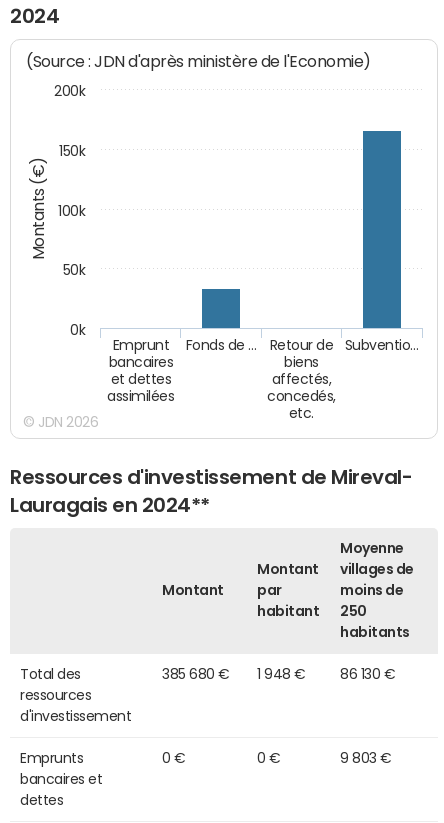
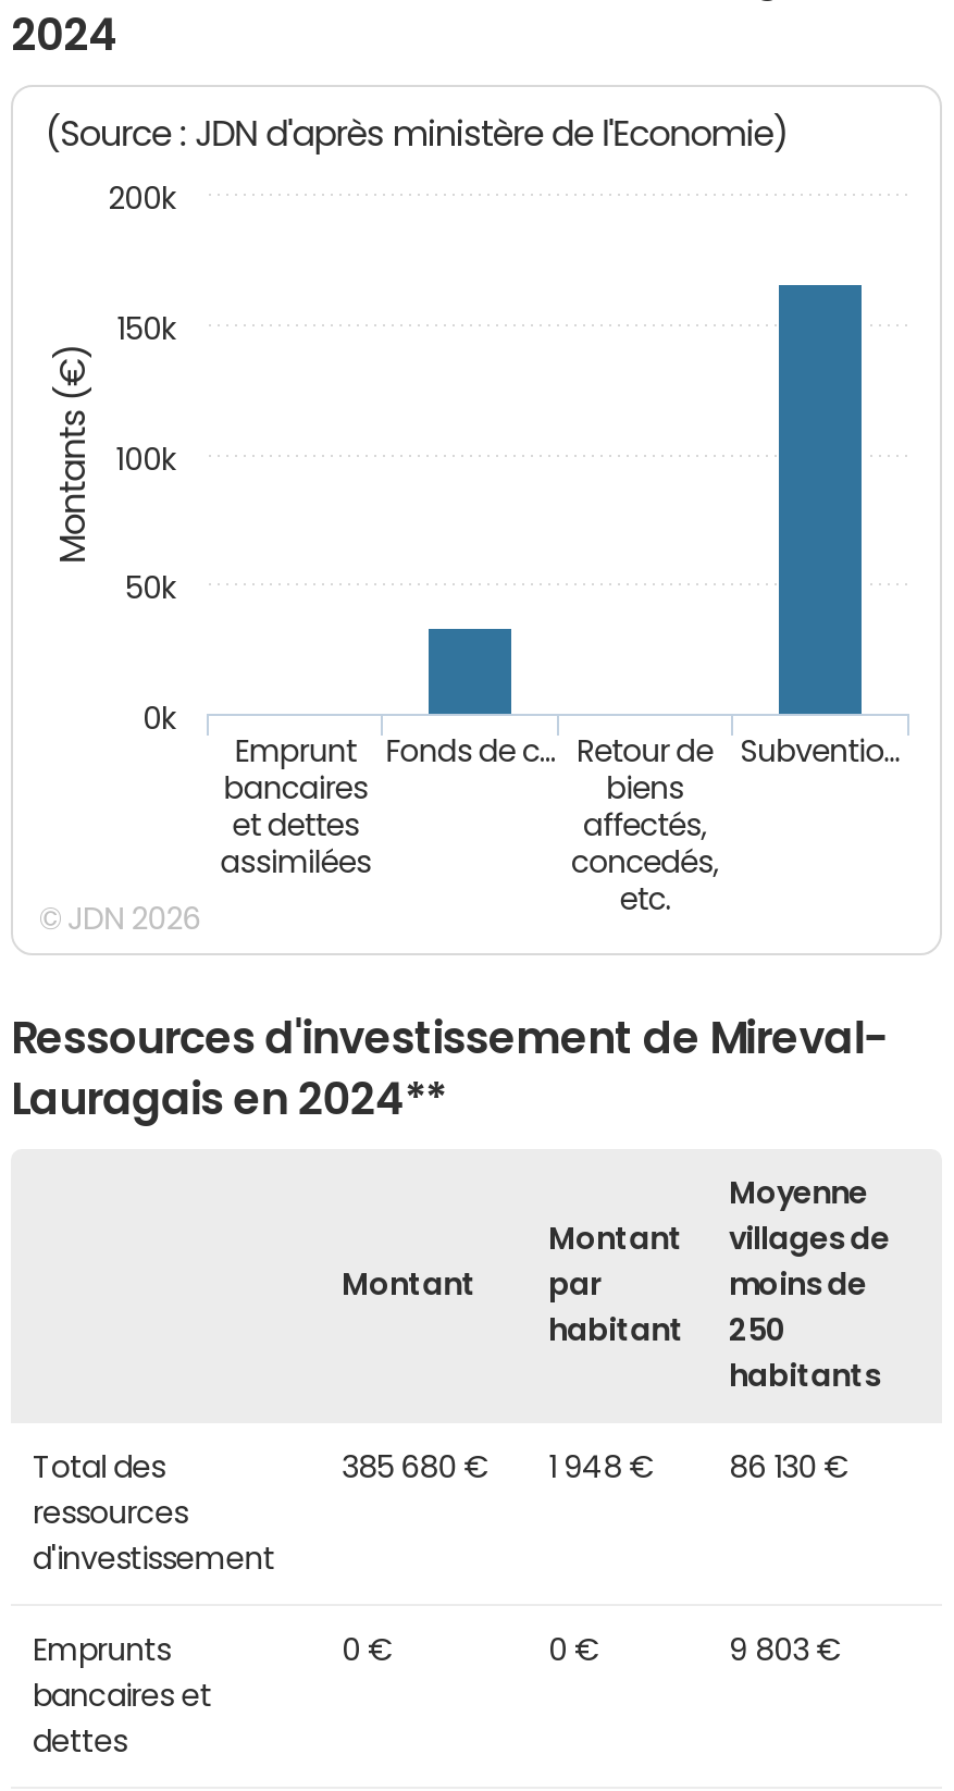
- Fonds de …
+ Fonds de c…
